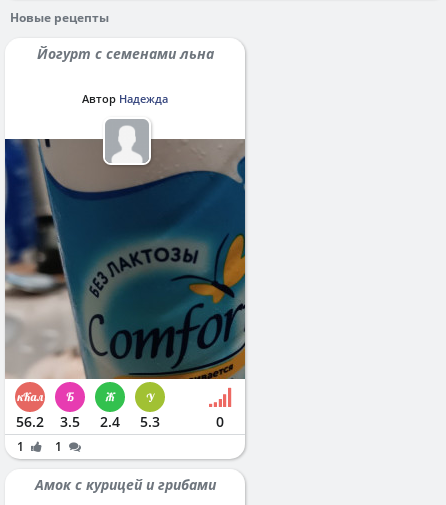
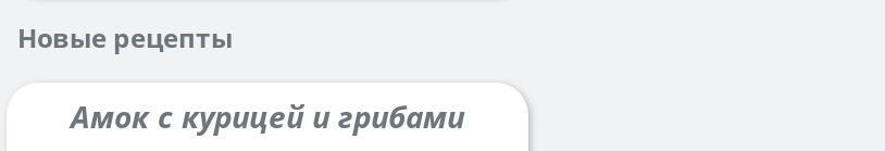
- Йогурт с семенами льна
- Автор Надежда

- [image]
- 56.2
- 3.5
- 2.4
- 5.3
- 0
- 1
- 1
